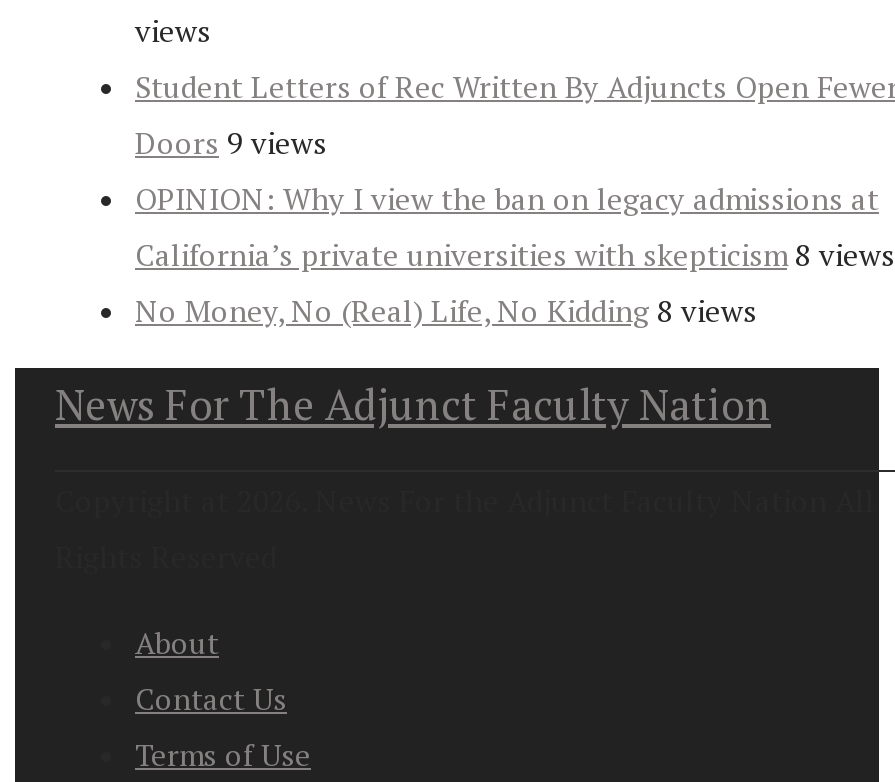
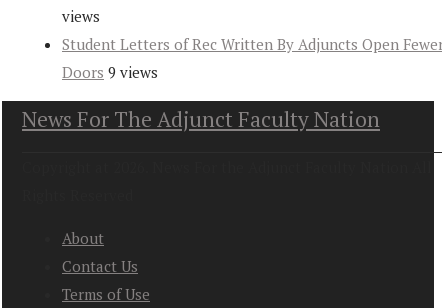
- OPINION: Why I view the ban on legacy admissions at
- California’s private universities with skepticism 8 views
- No Money, No (Real) Life, No Kidding 8 views
